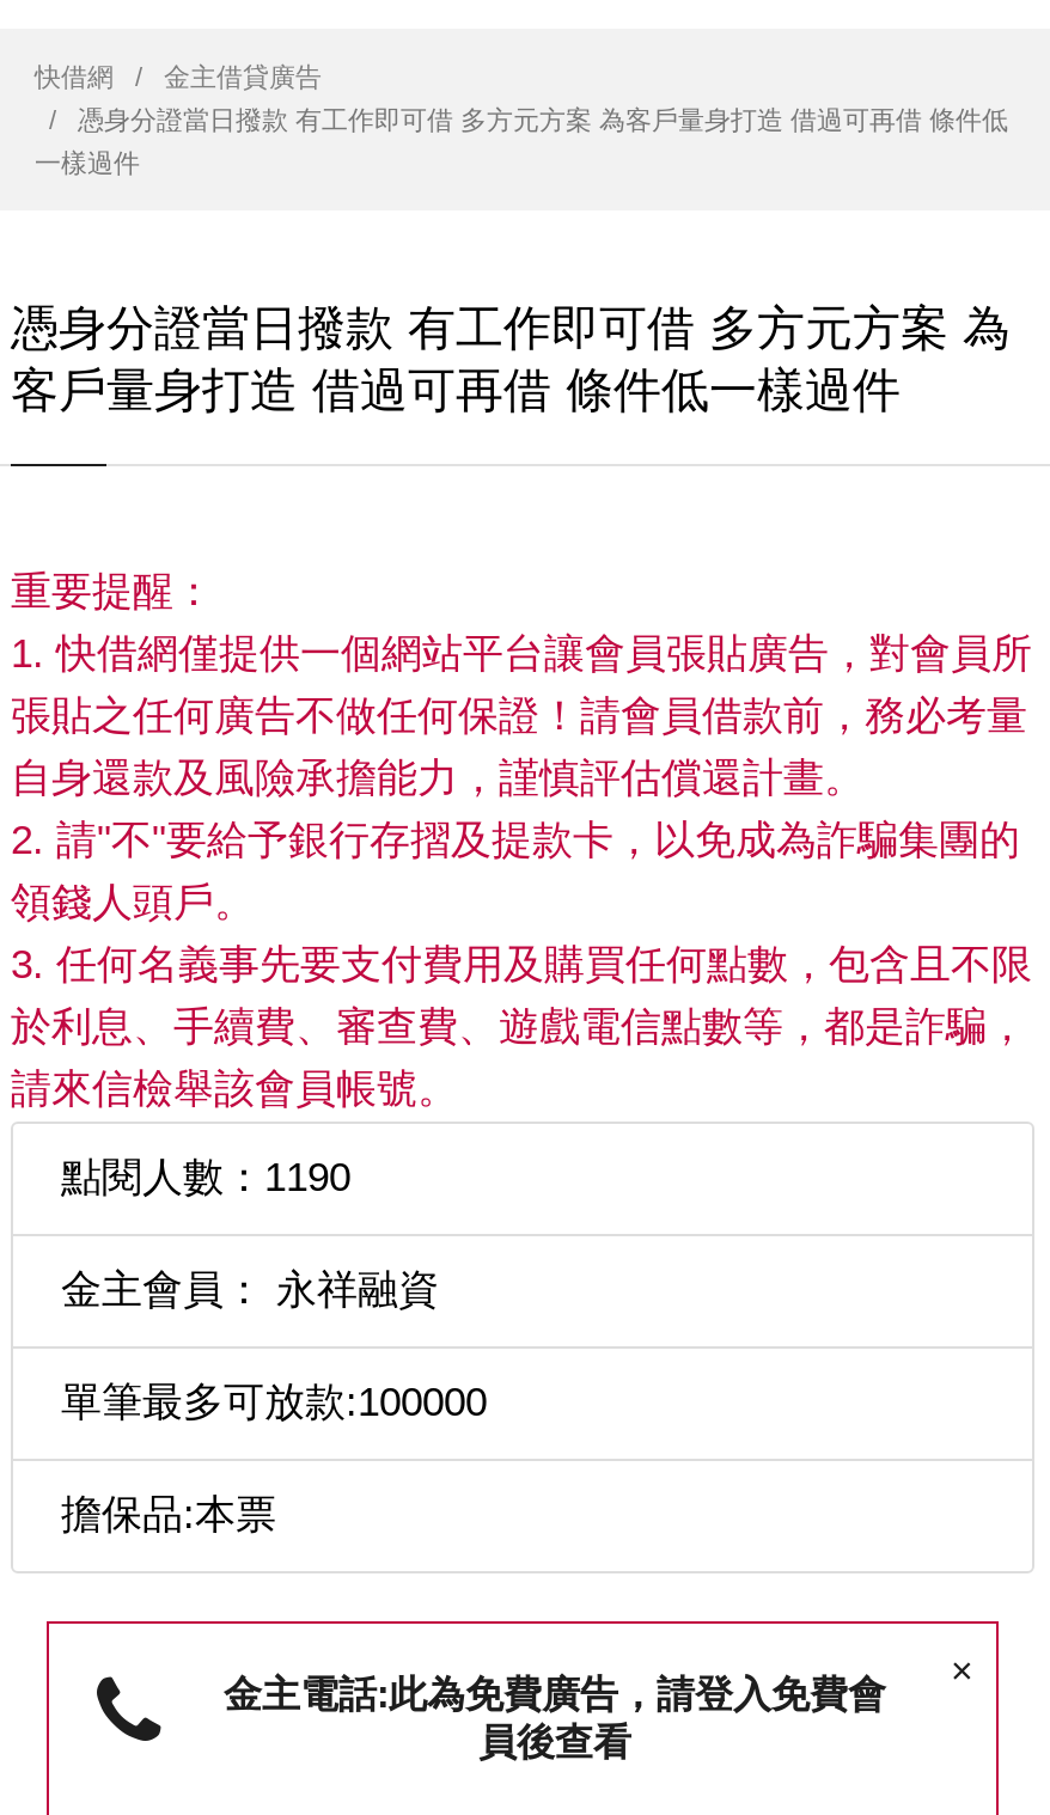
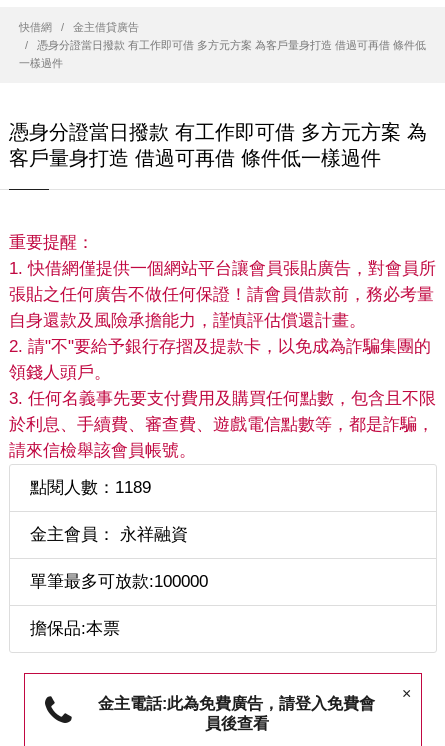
- 點閱人數：1190
+ 點閱人數：1189
